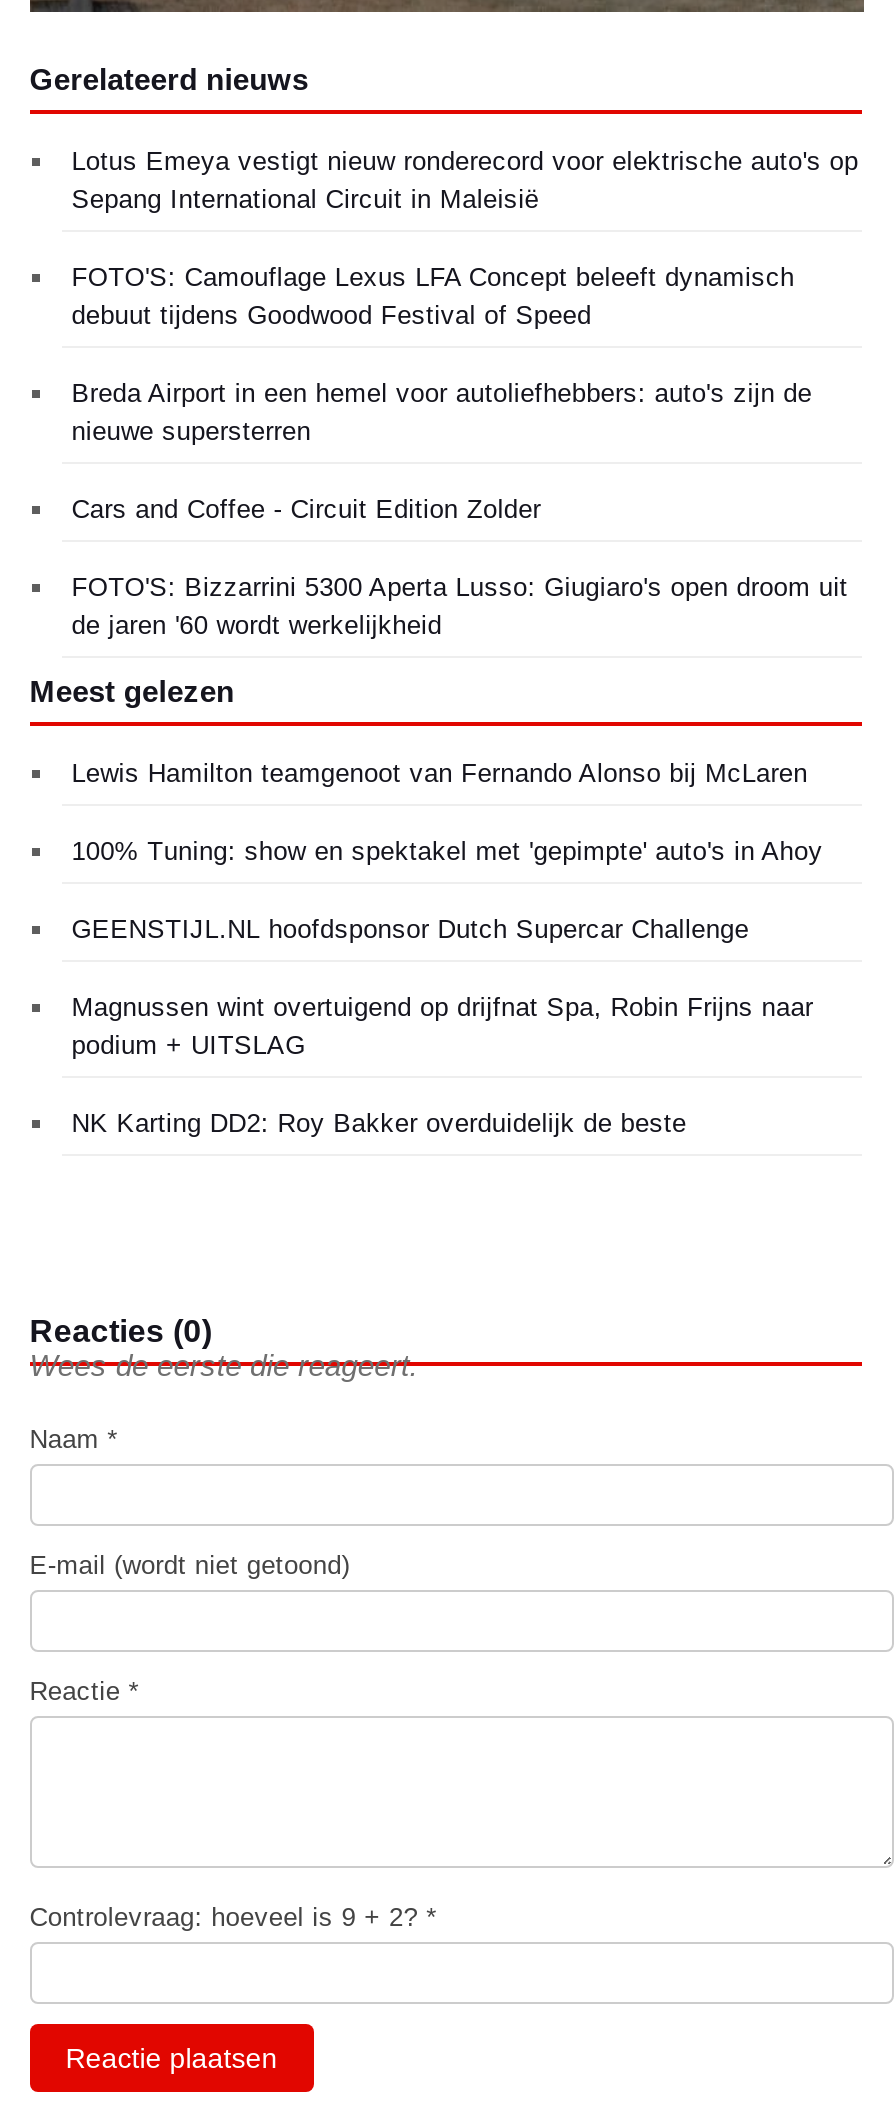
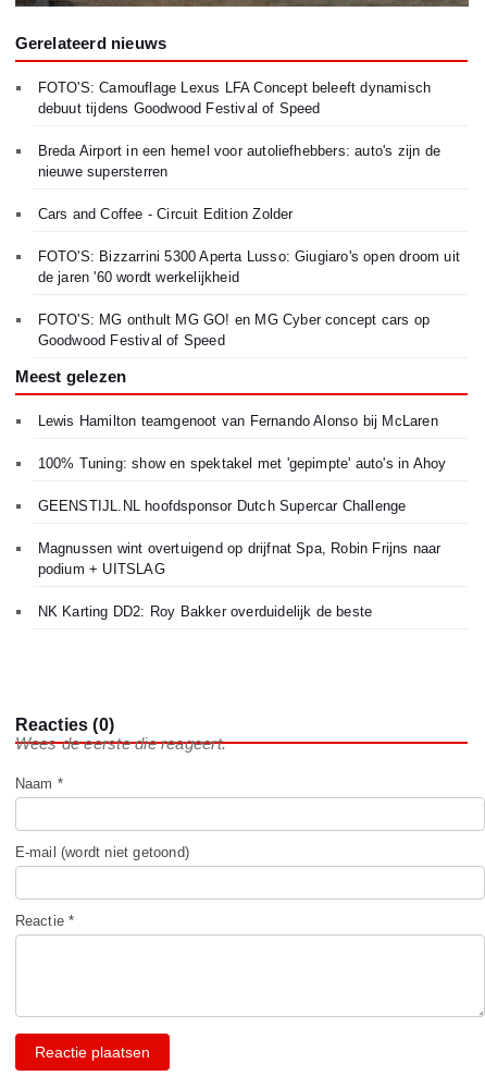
- Lotus Emeya vestigt nieuw ronderecord voor elektrische auto's op
- Sepang International Circuit in Maleisië

+ FOTO'S: MG onthult MG GO! en MG Cyber concept cars op
+ Goodwood Festival of Speed

- Controlevraag: hoeveel is 9 + 2? *
